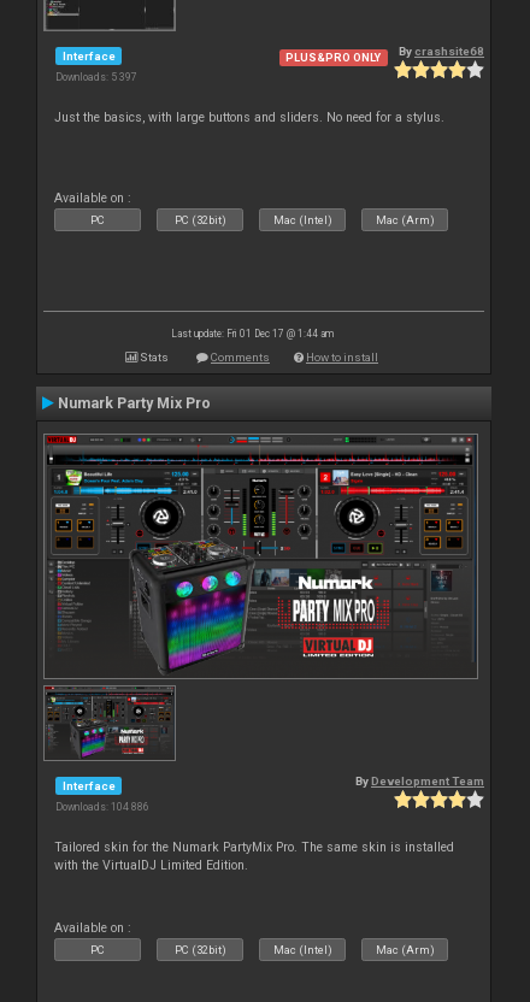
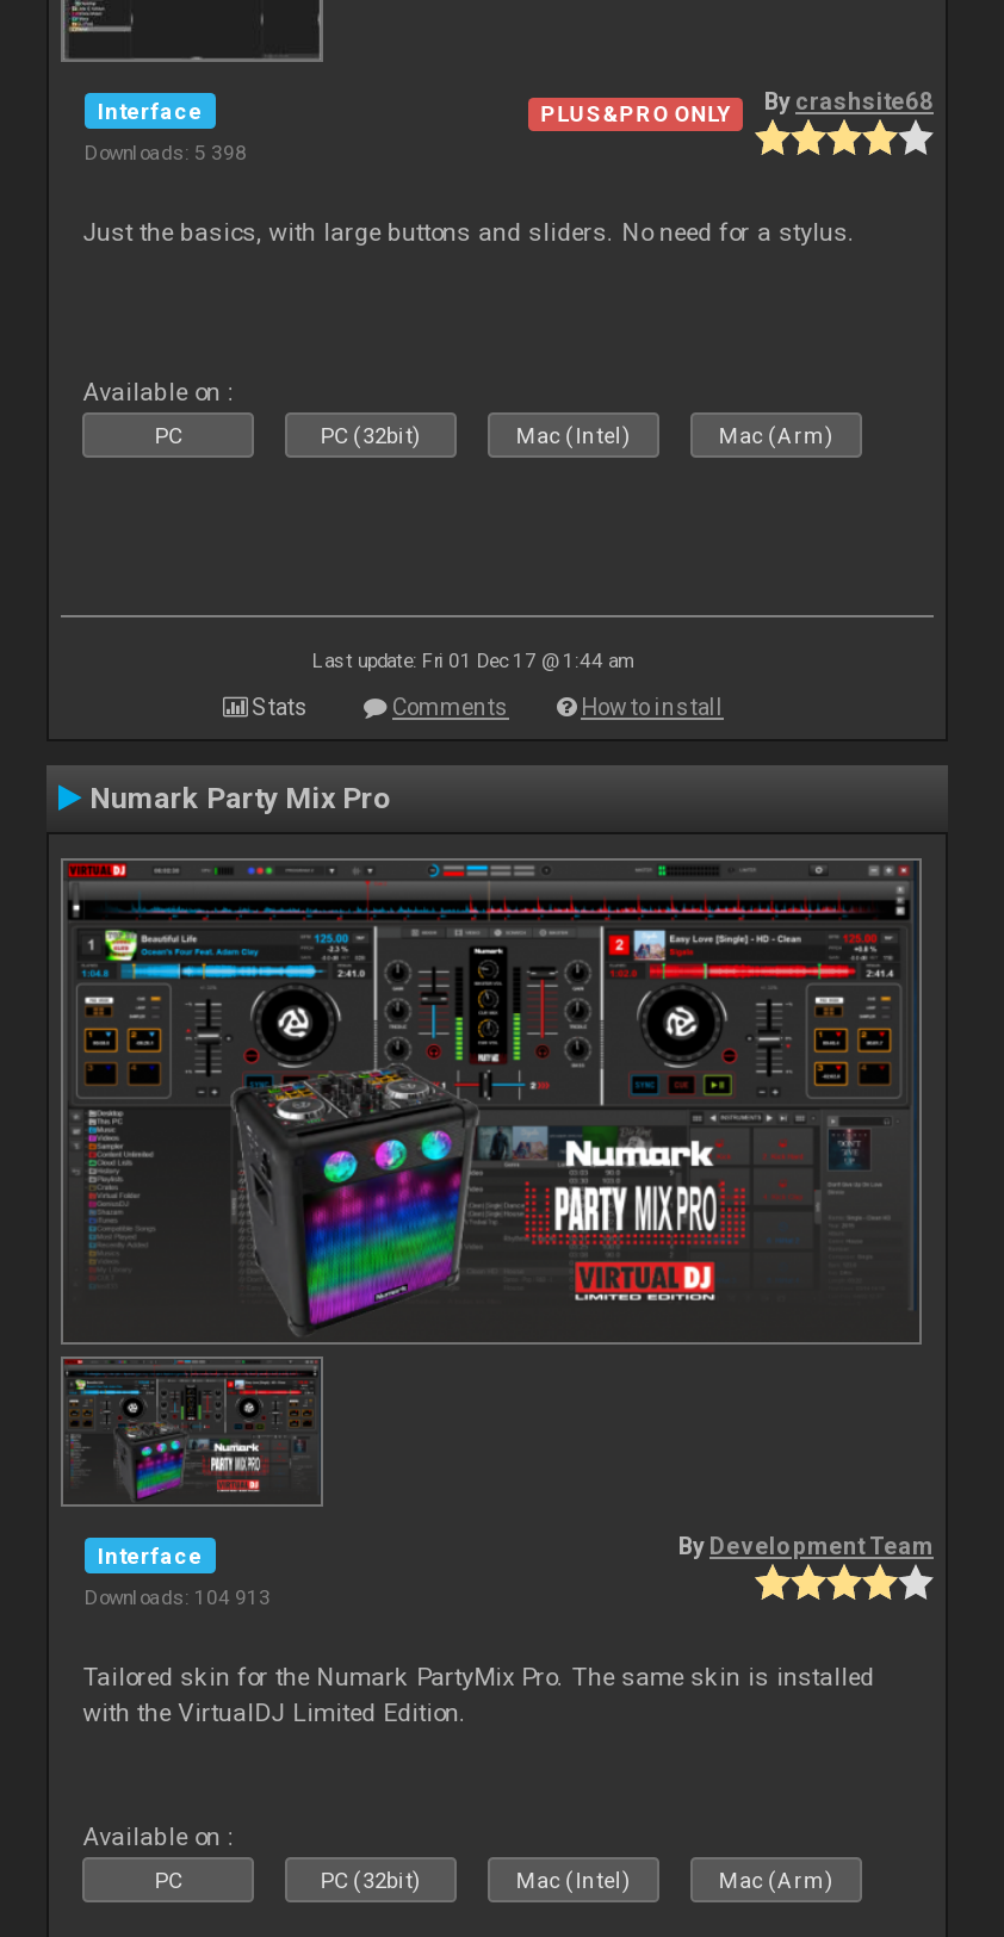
- Downloads: 5 397
+ Downloads: 5 398

- Downloads: 104 886
+ Downloads: 104 913
